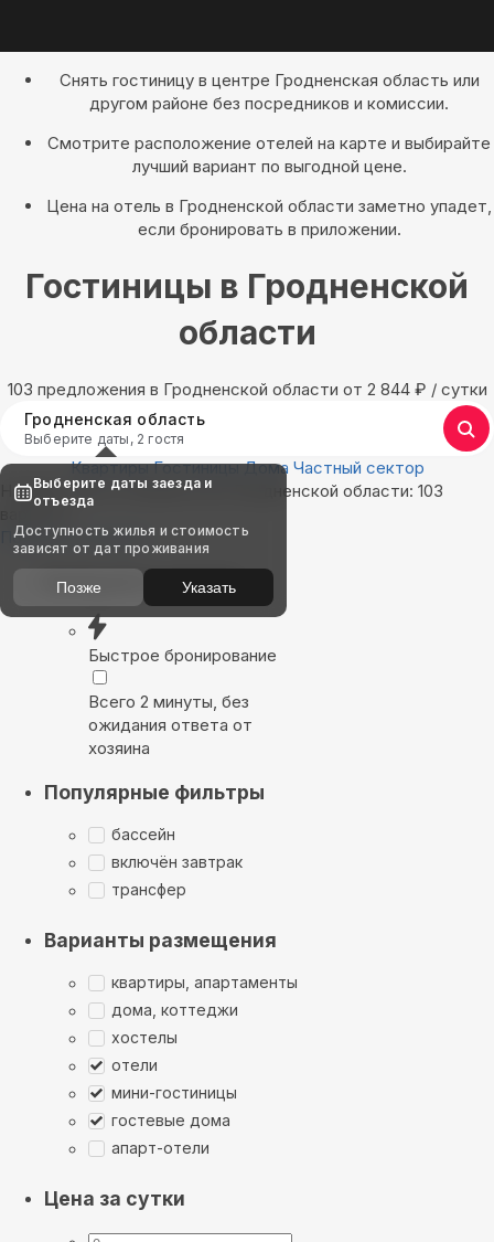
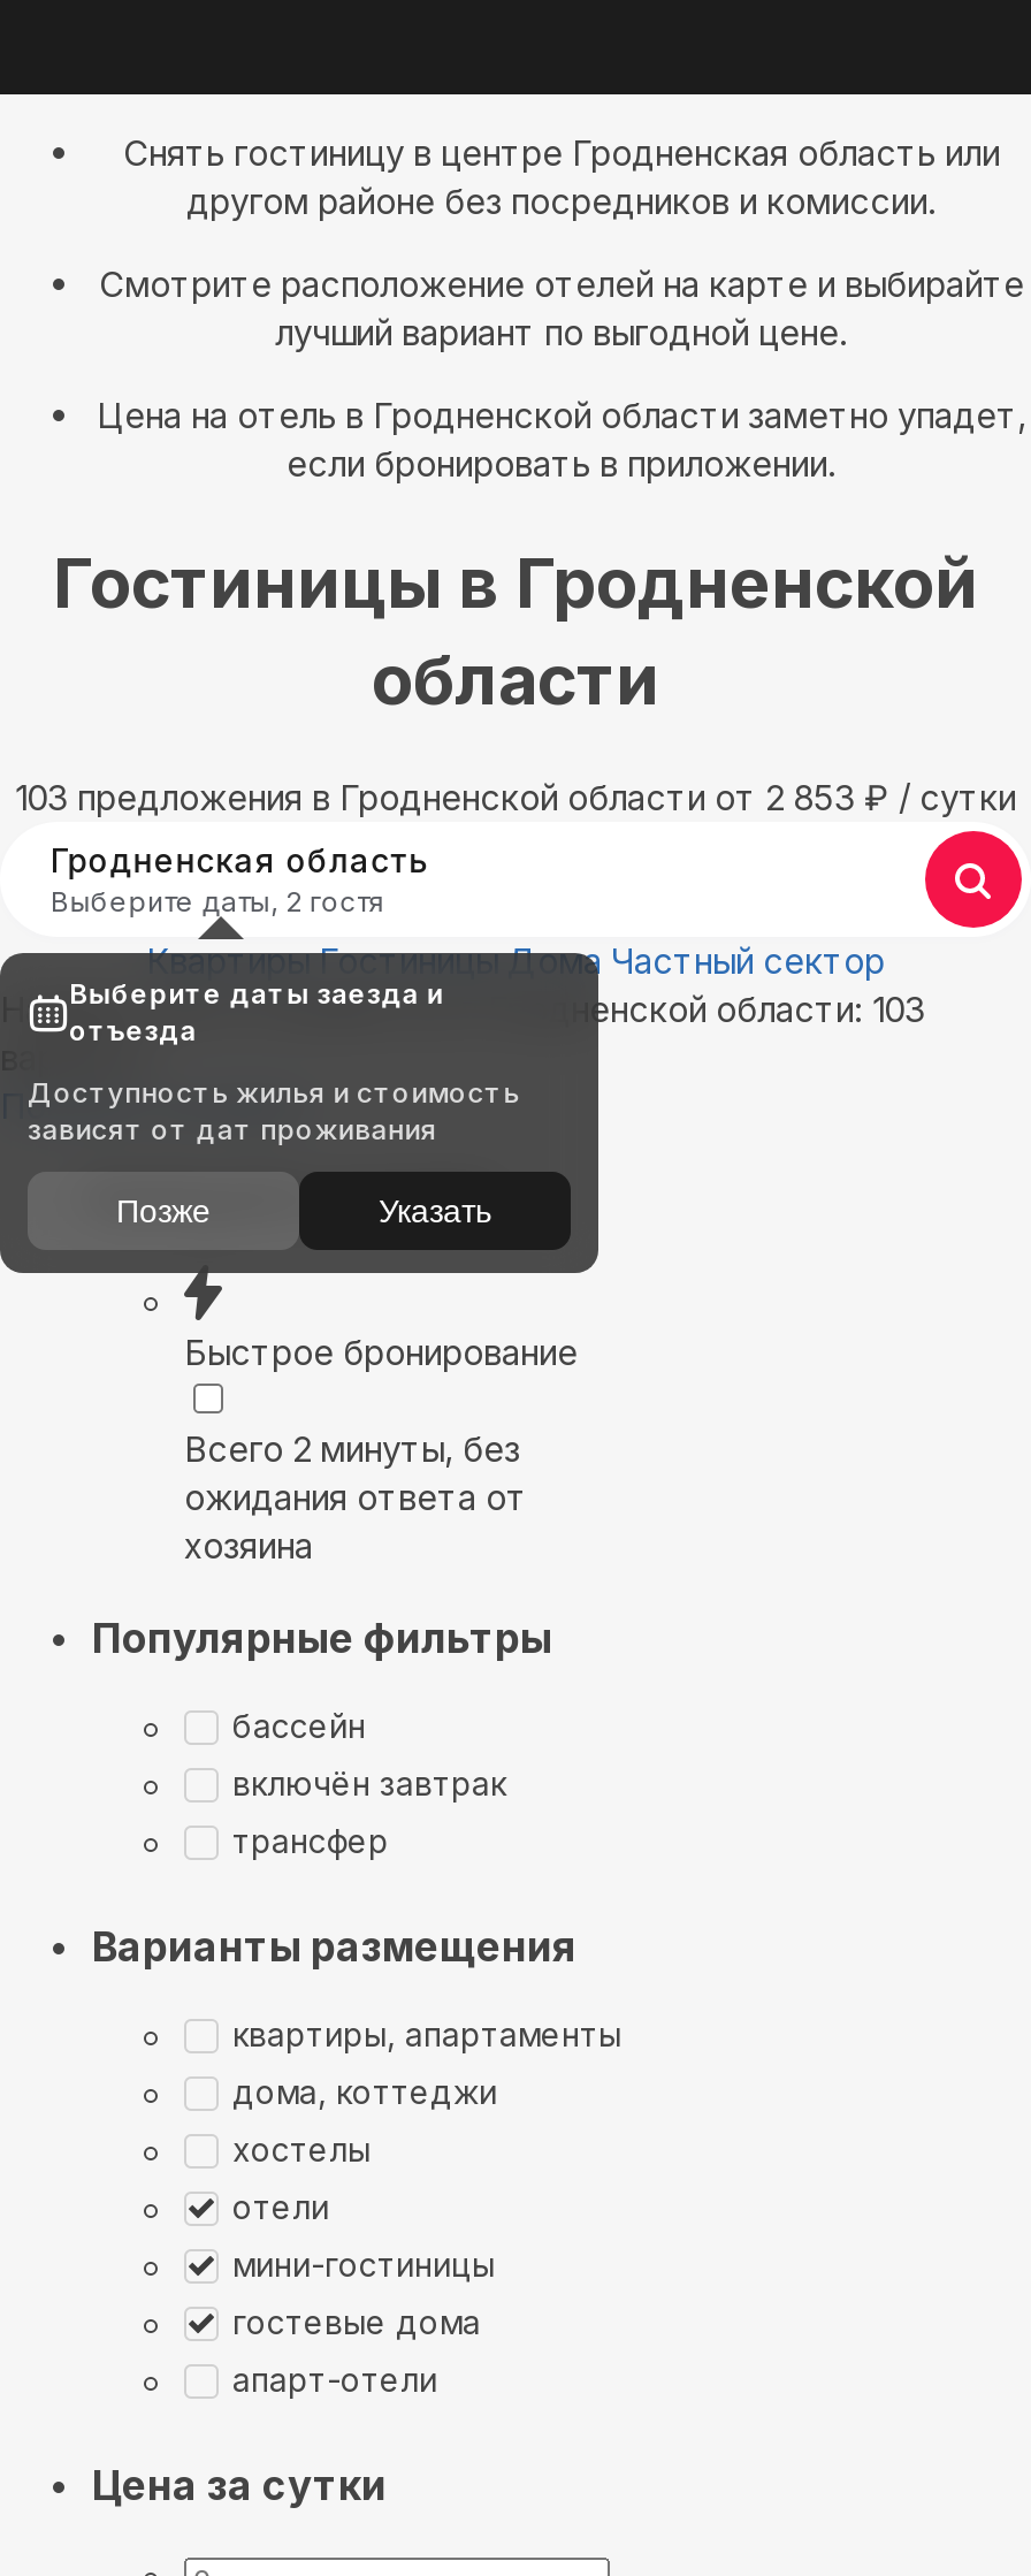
- 103 предложения в Гродненской области oт 2 844 ₽ / сутки
+ 103 предложения в Гродненской области oт 2 853 ₽ / сутки
